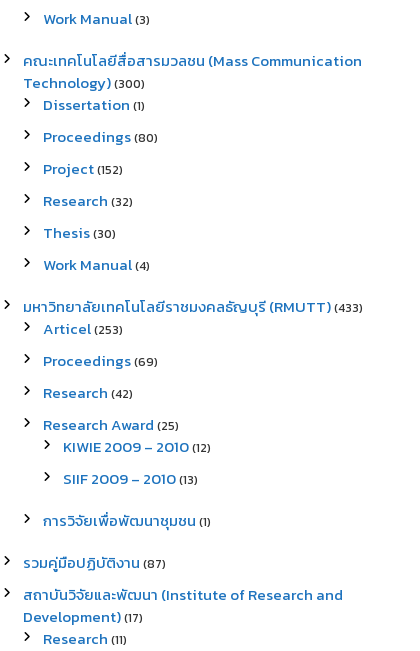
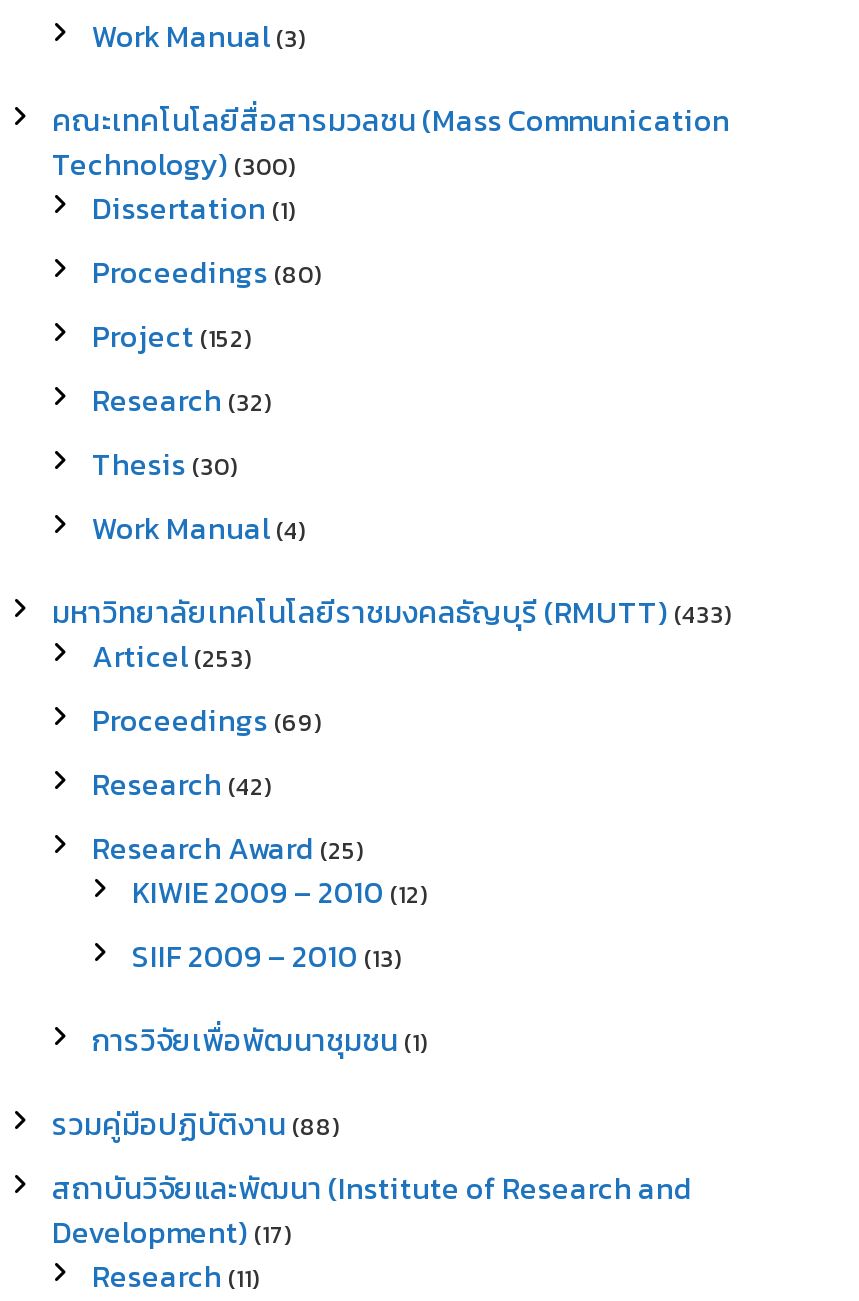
- รวมคู่มือปฏิบัติงาน(87)
+ รวมคู่มือปฏิบัติงาน(88)
